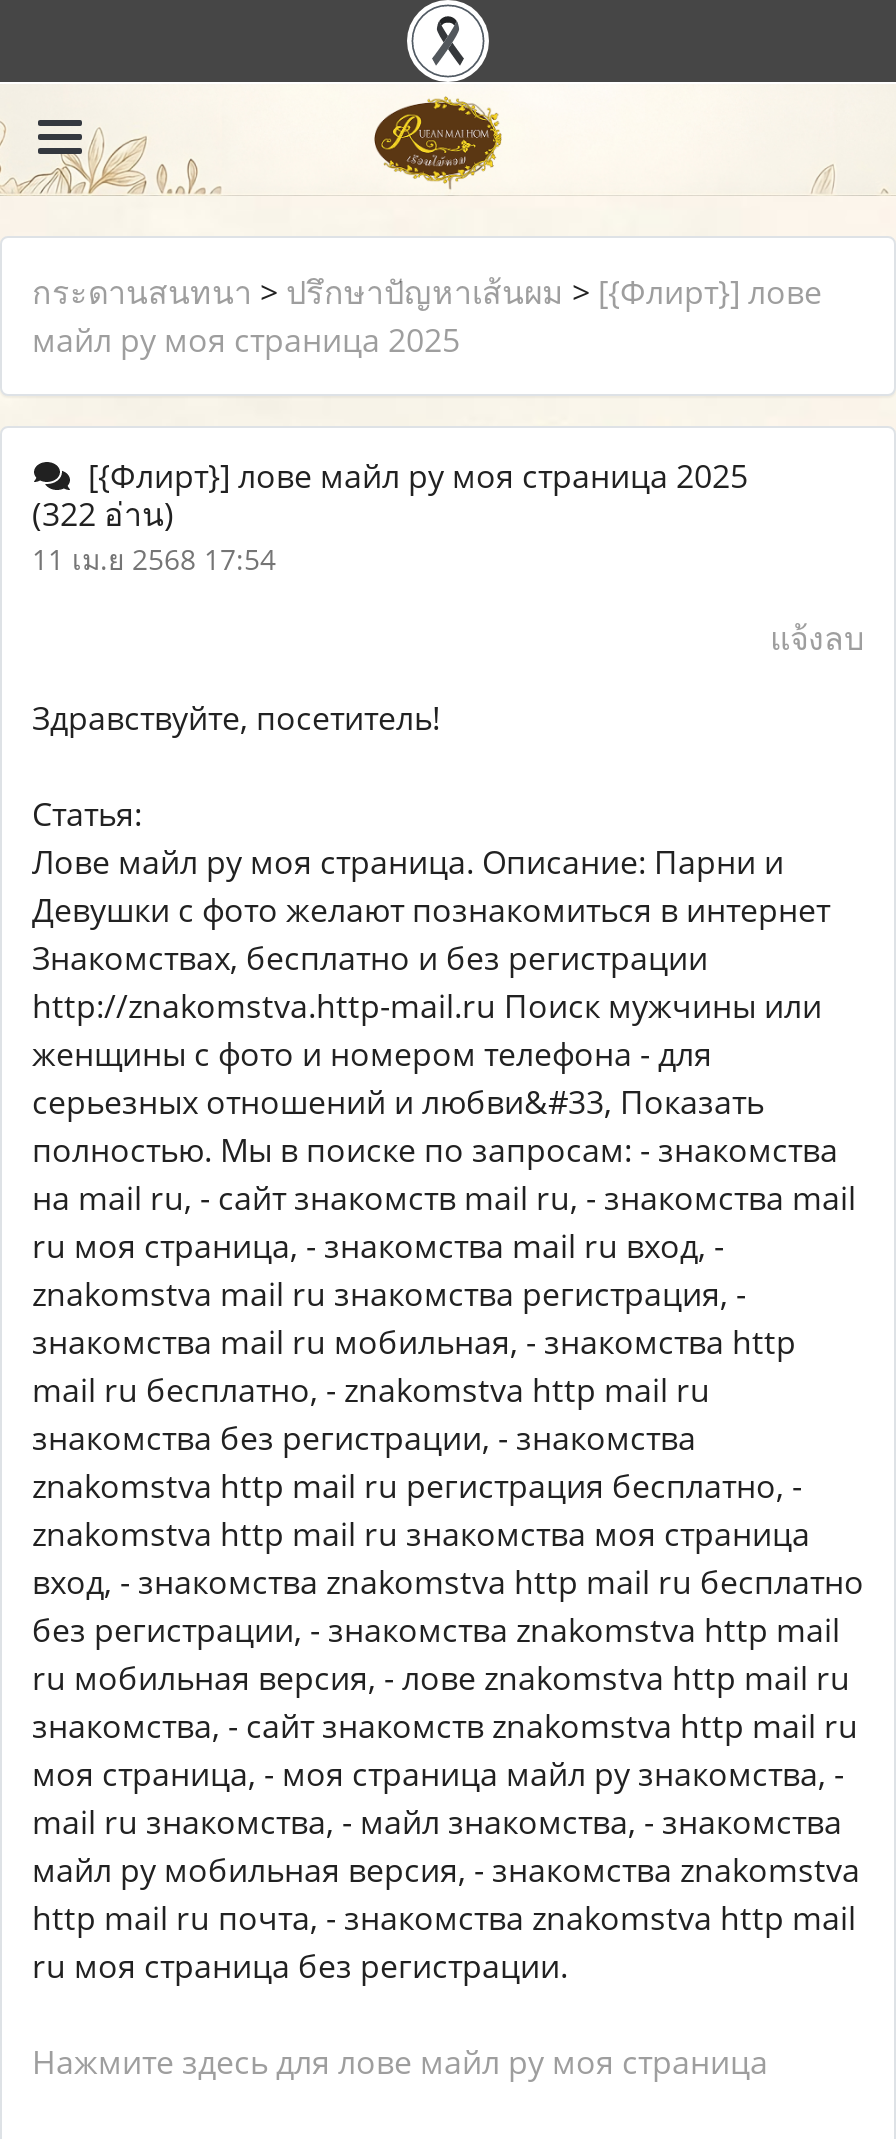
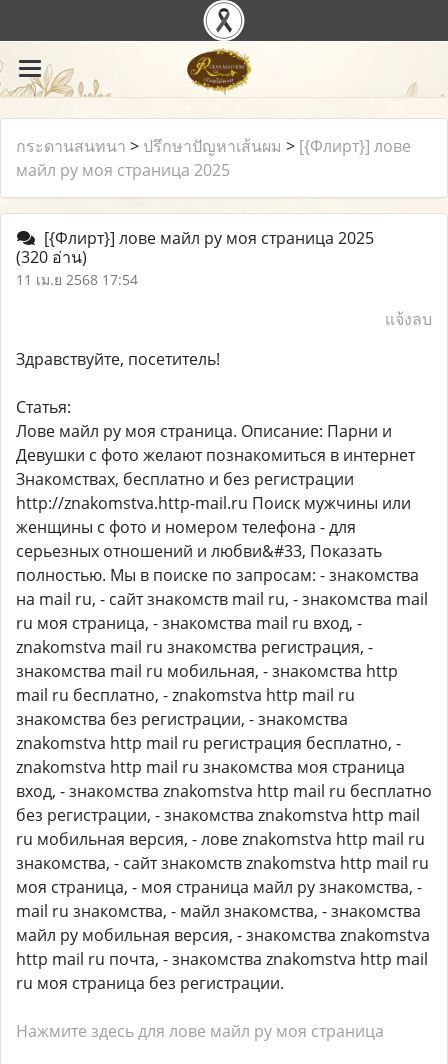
- (322 อ่าน)
+ (320 อ่าน)
